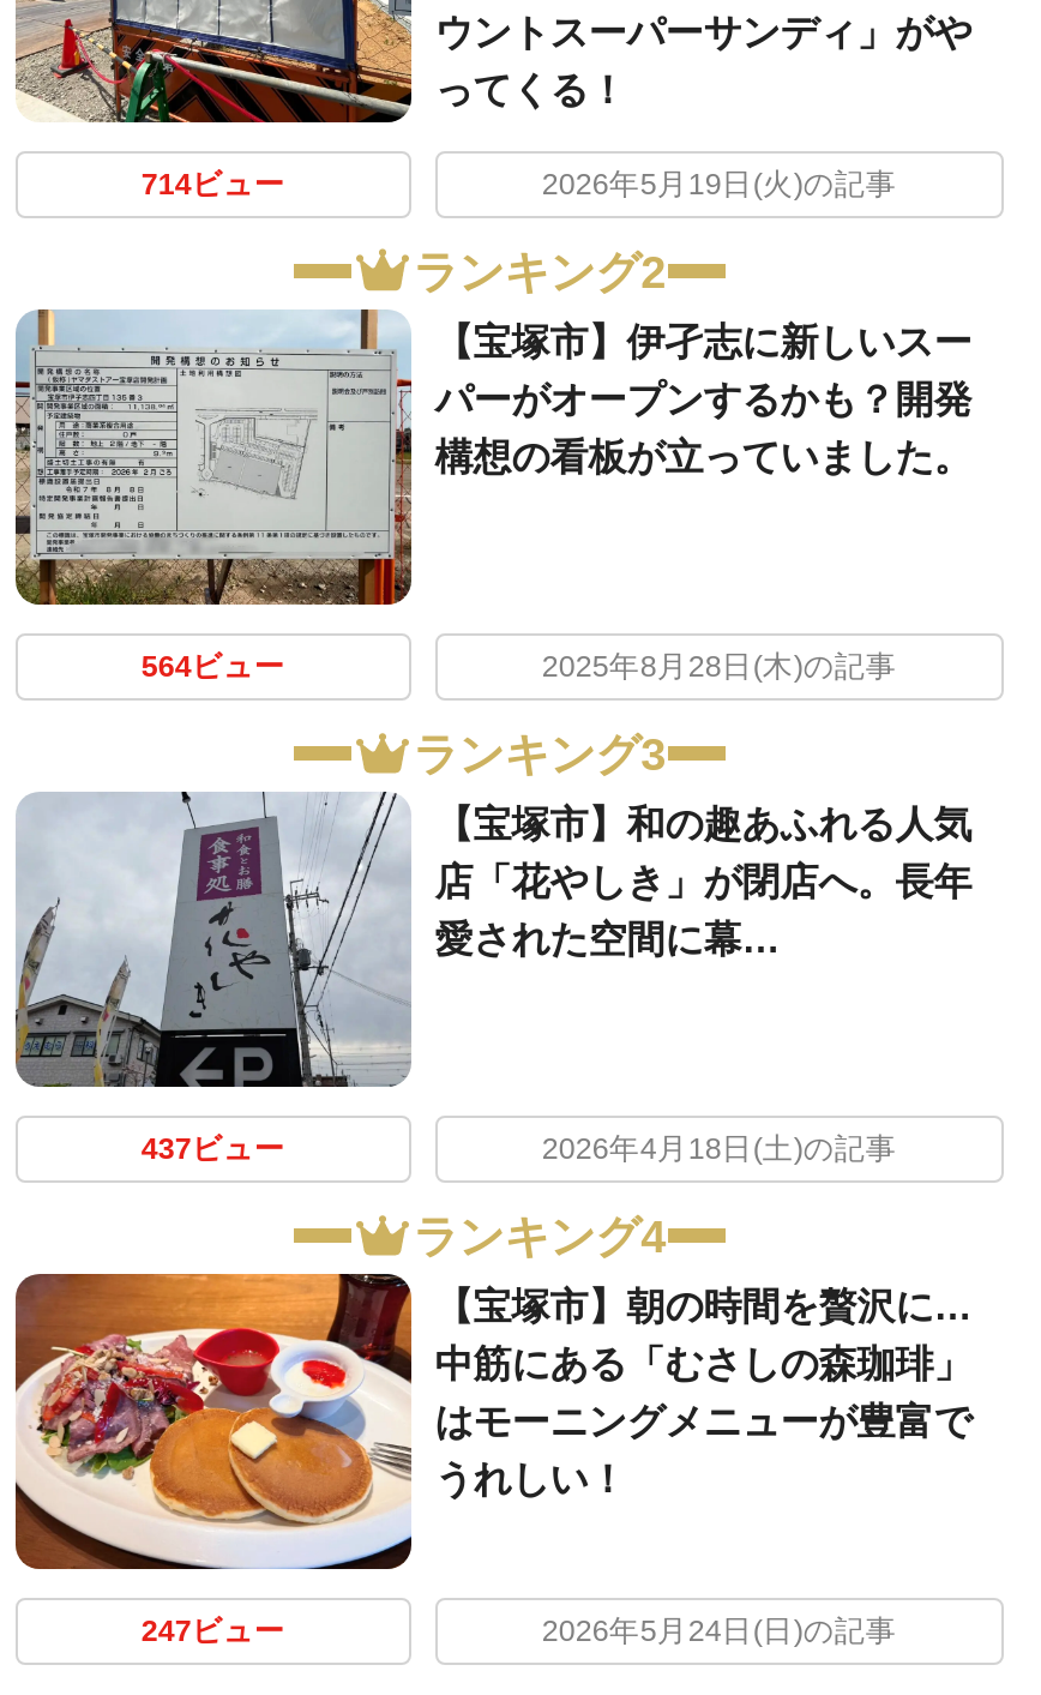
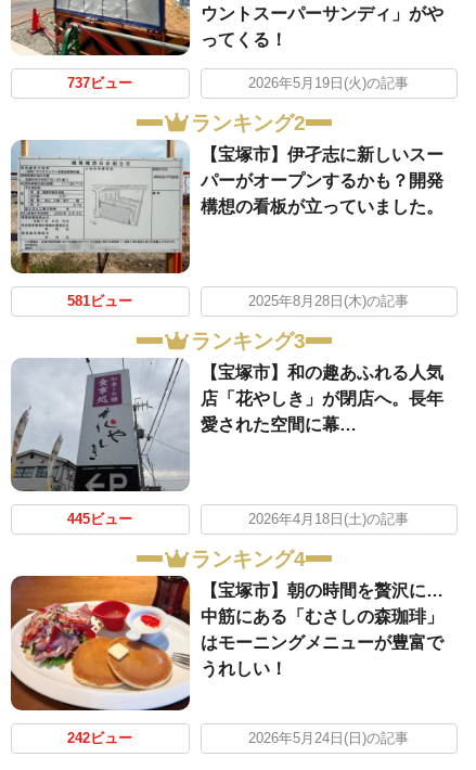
- 714ビュー
+ 737ビュー

- 564ビュー
+ 581ビュー

- 437ビュー
+ 445ビュー

- 247ビュー
+ 242ビュー
